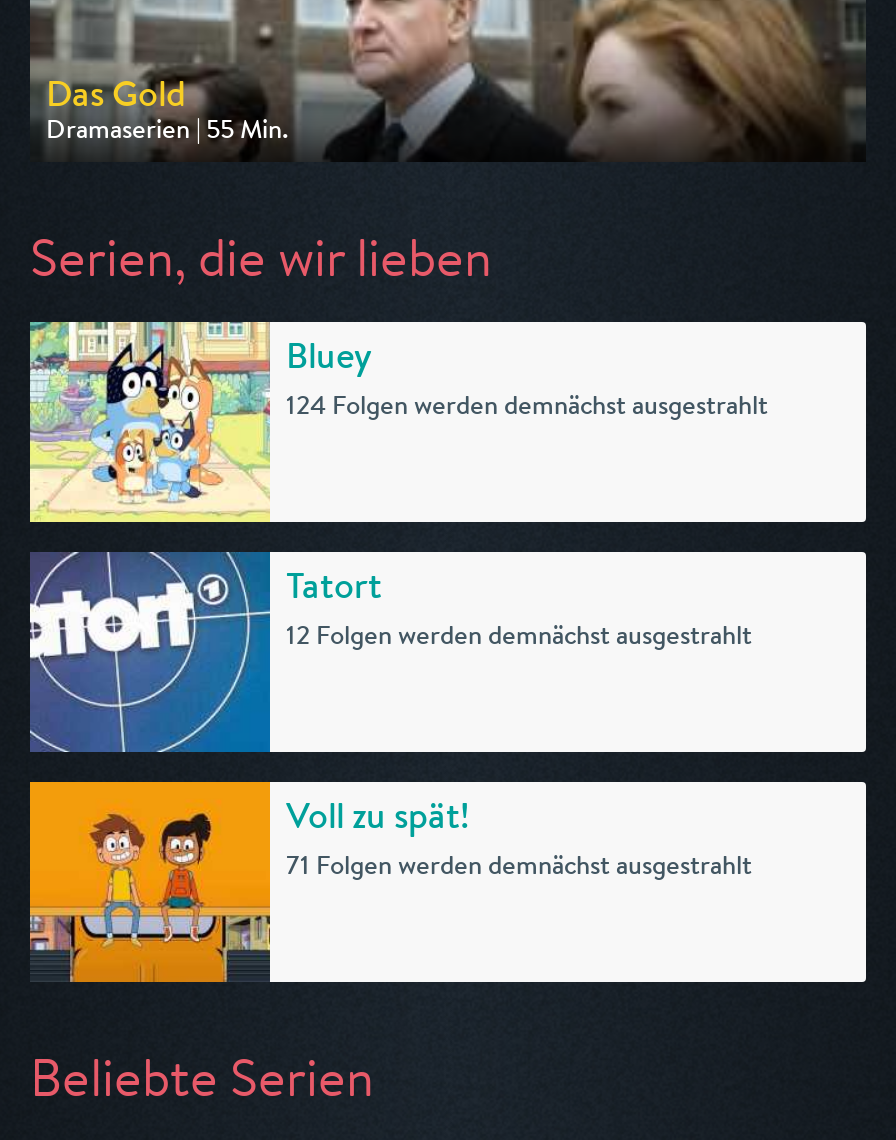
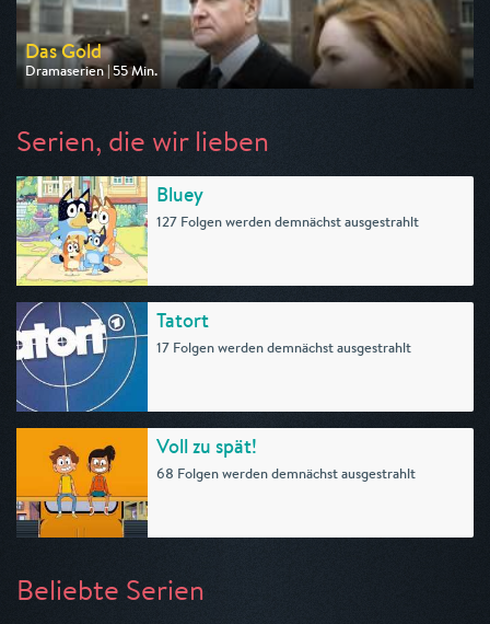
- 124 Folgen werden demnächst ausgestrahlt
+ 127 Folgen werden demnächst ausgestrahlt

- 12 Folgen werden demnächst ausgestrahlt
+ 17 Folgen werden demnächst ausgestrahlt

- 71 Folgen werden demnächst ausgestrahlt
+ 68 Folgen werden demnächst ausgestrahlt
